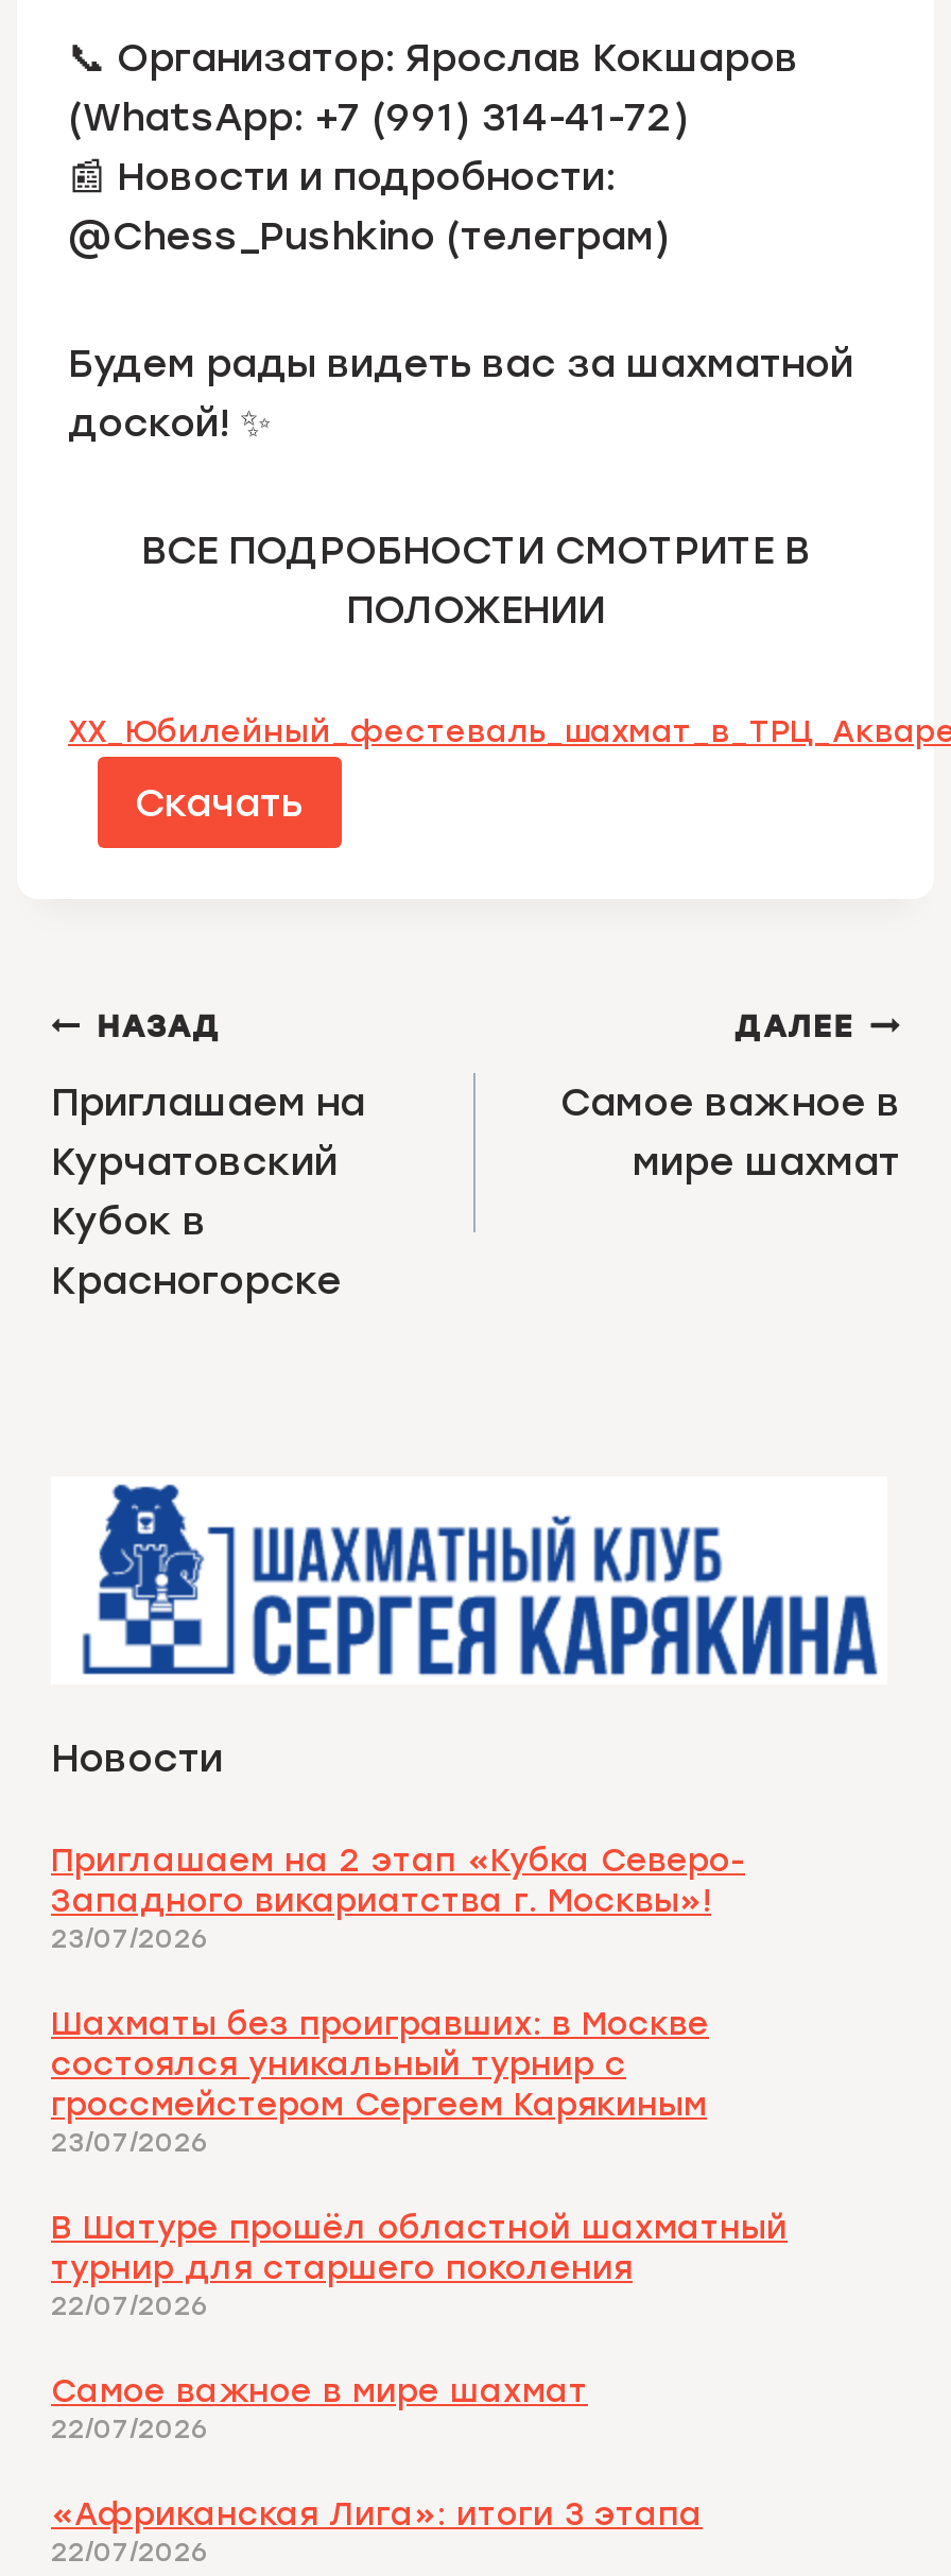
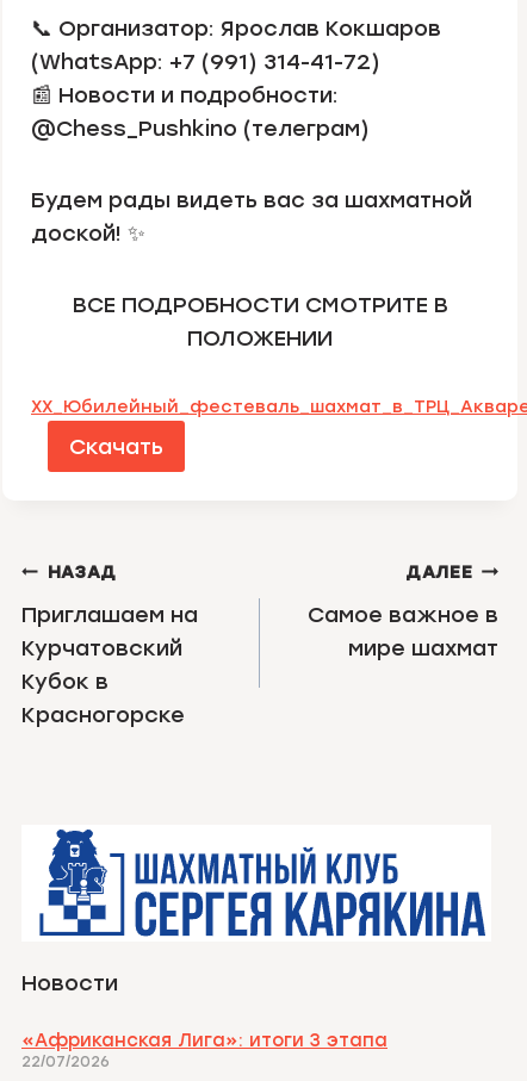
- Приглашаем на 2 этап «Кубка Северо-
- Западного викариатства г. Москвы»!
- 23/07/2026
- Шахматы без проигравших: в Москве
- состоялся уникальный турнир с
- гроссмейстером Сергеем Карякиным
- 23/07/2026
- В Шатуре прошёл областной шахматный
- турнир для старшего поколения
- 22/07/2026
- Самое важное в мире шахмат
- 22/07/2026
